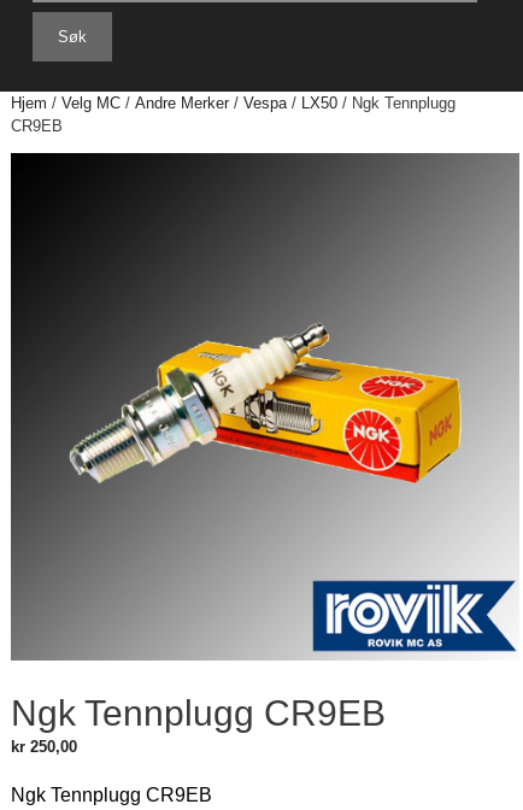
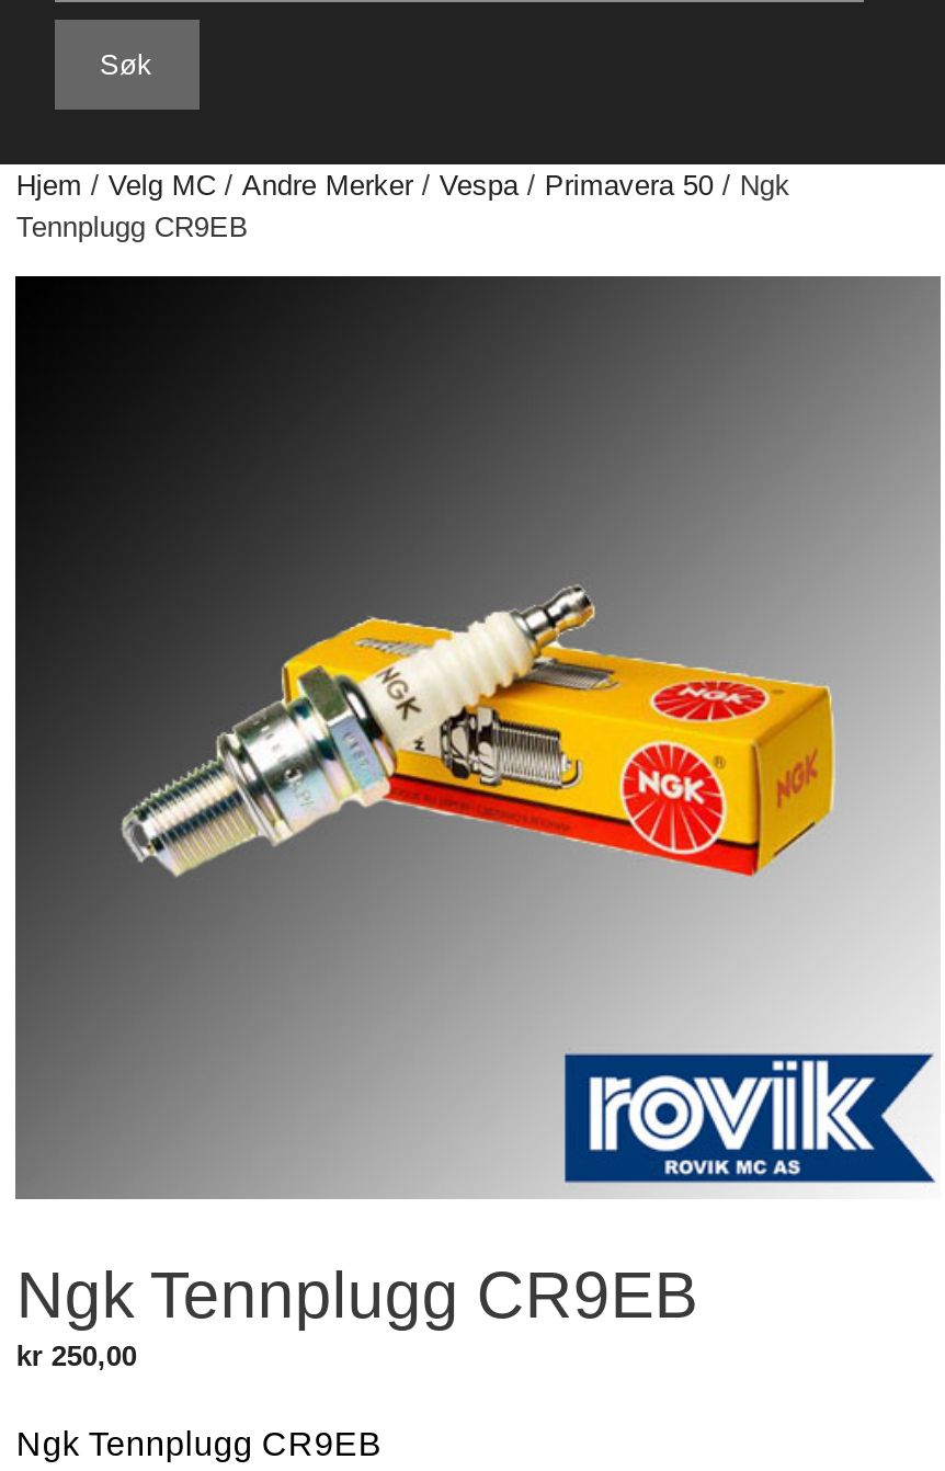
- Hjem / Velg MC / Andre Merker / Vespa / LX50 / Ngk Tennplugg
- CR9EB
+ Hjem / Velg MC / Andre Merker / Vespa / Primavera 50 / Ngk
+ Tennplugg CR9EB
